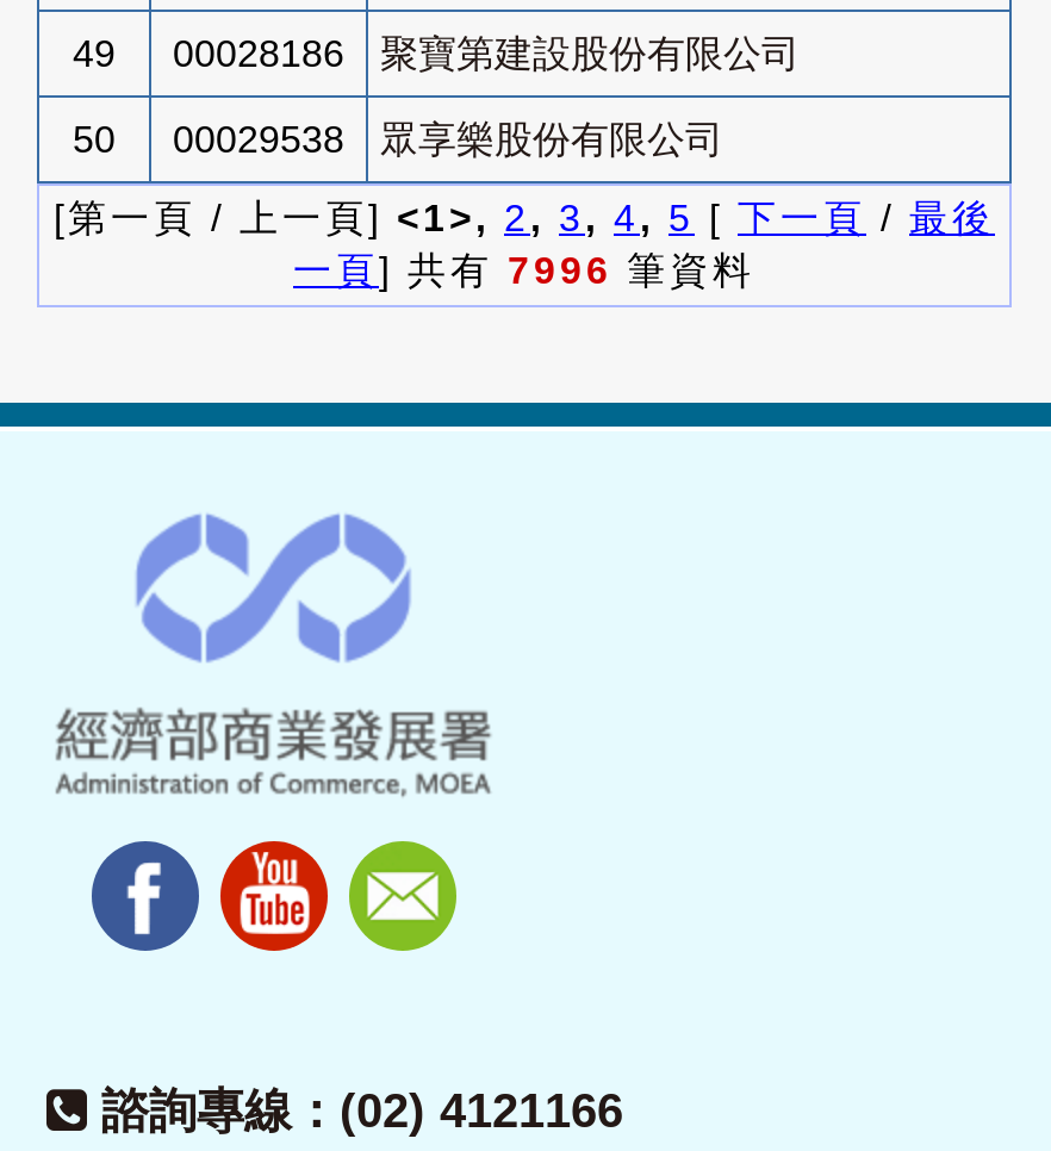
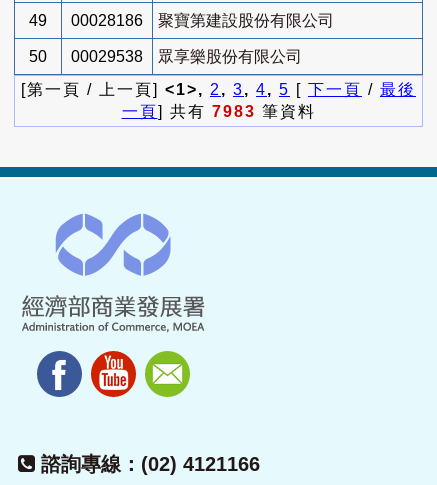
- 一頁] 共有7996筆資料
+ 一頁] 共有7983筆資料
